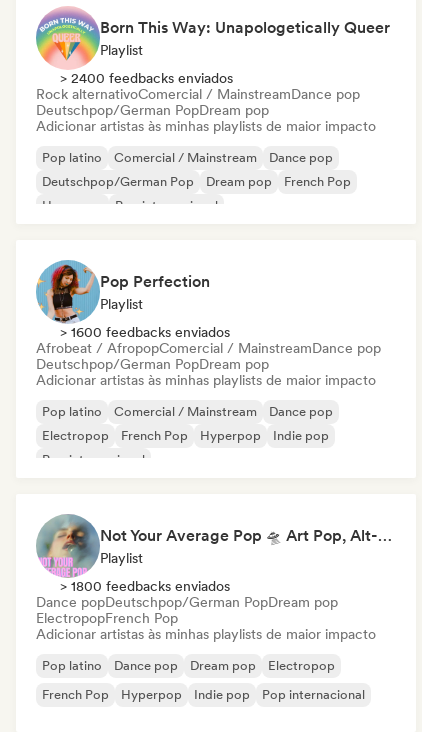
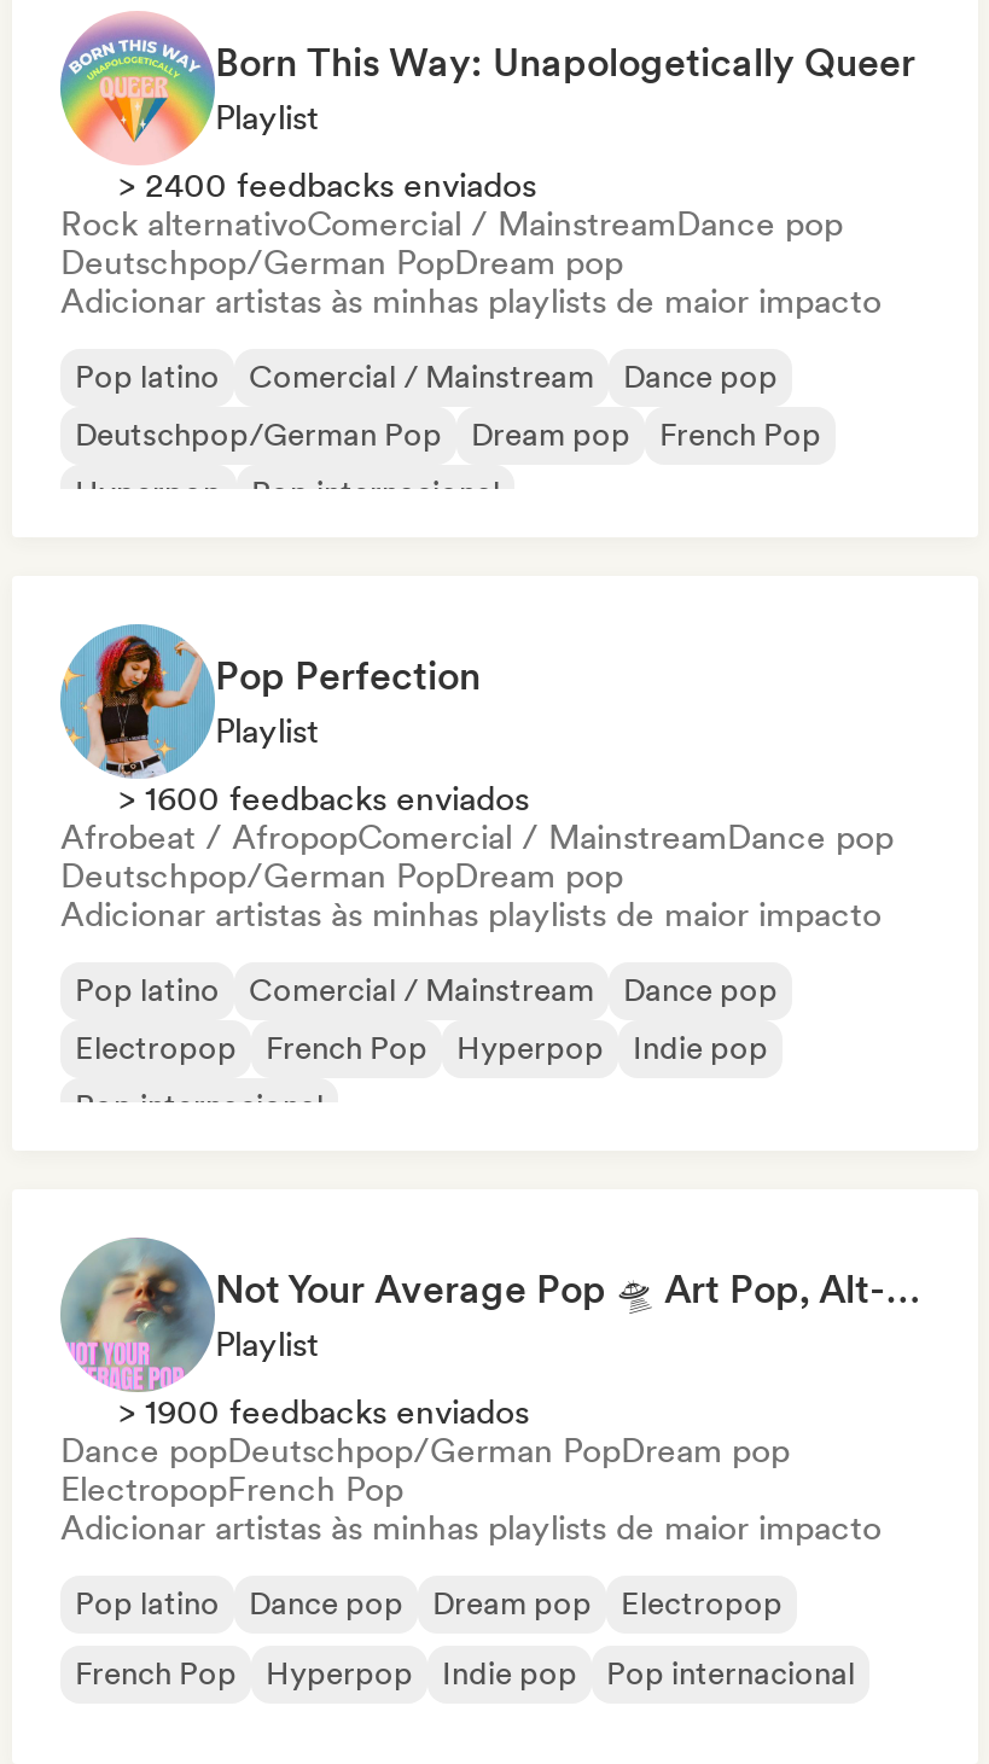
- > 1800 feedbacks enviados
+ > 1900 feedbacks enviados
